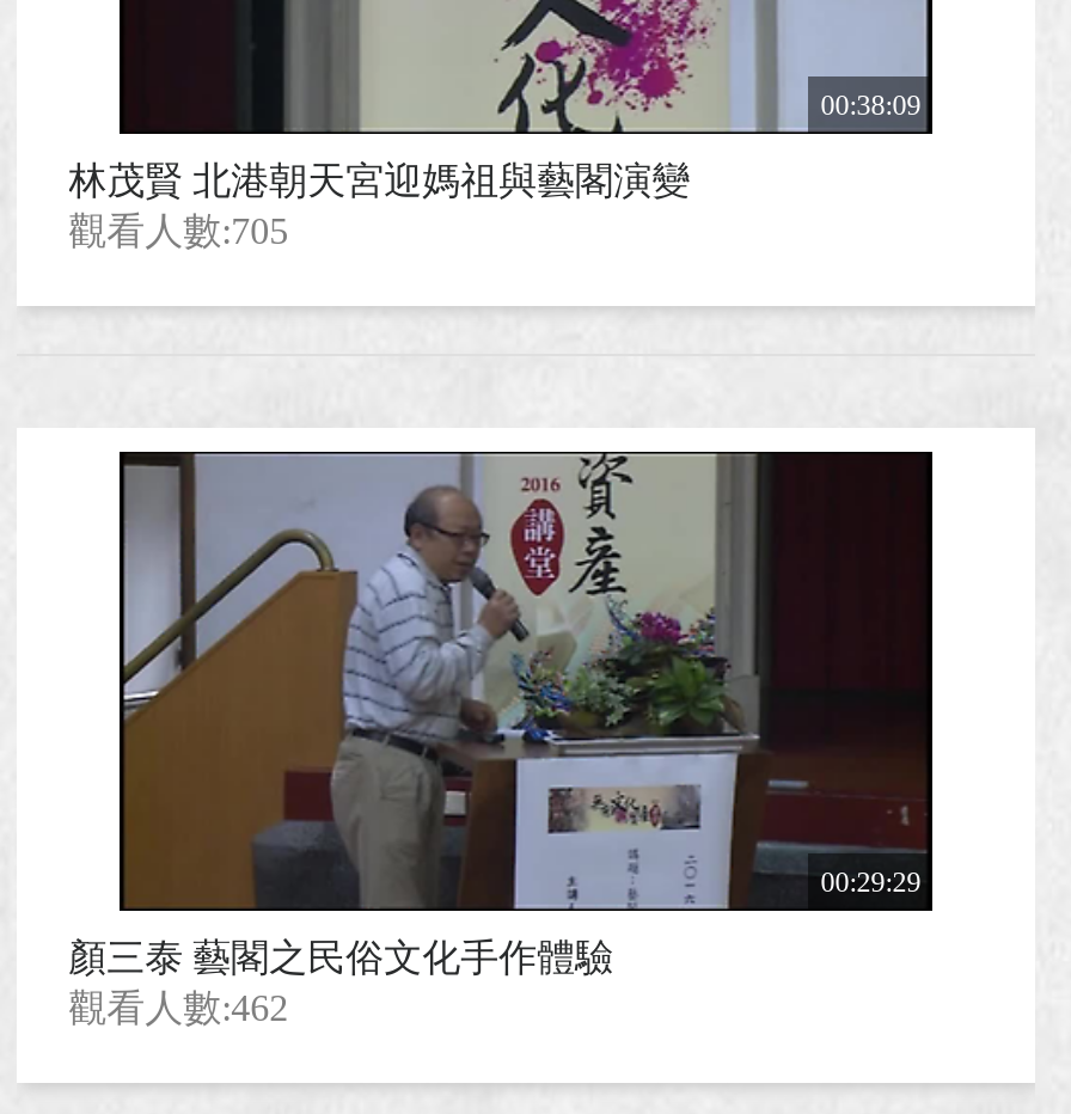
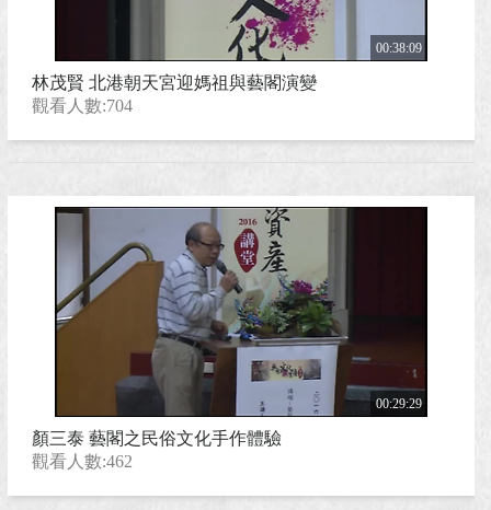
- 觀看人數:705
+ 觀看人數:704
